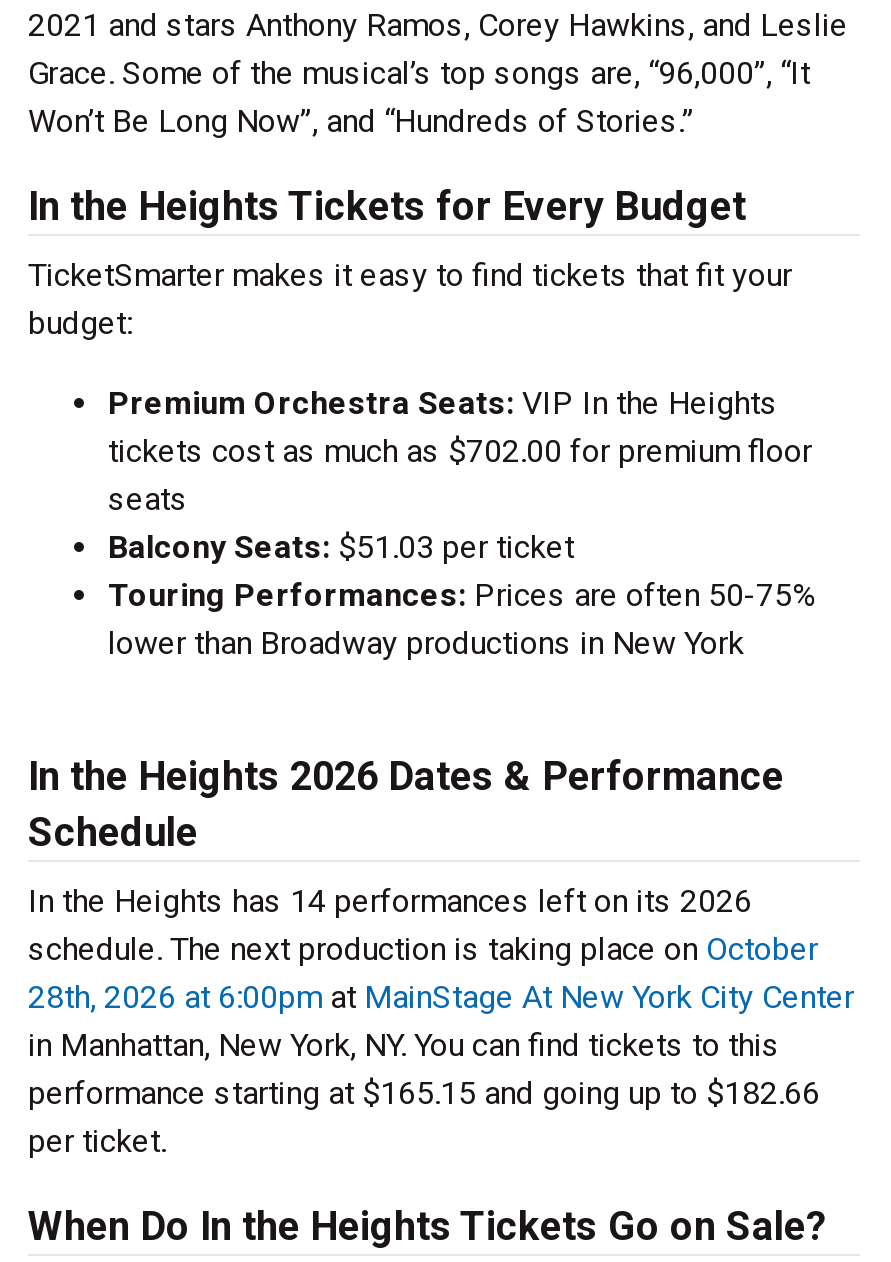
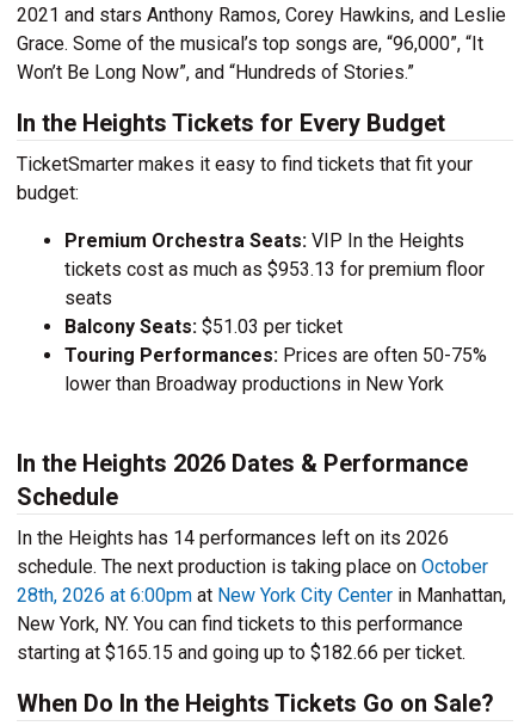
- tickets cost as much as $702.00 for premium floor
+ tickets cost as much as $953.13 for premium floor

- 28th, 2026 at 6:00pm at MainStage At New York City Center
- in Manhattan, New York, NY. You can find tickets to this
- performance starting at $165.15 and going up to $182.66
- per ticket.
+ 28th, 2026 at 6:00pm at New York City Center in Manhattan,
+ New York, NY. You can find tickets to this performance
+ starting at $165.15 and going up to $182.66 per ticket.
